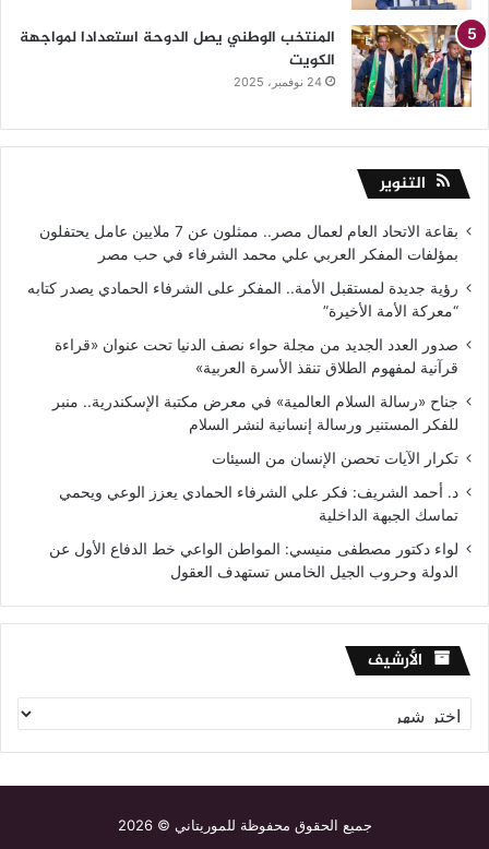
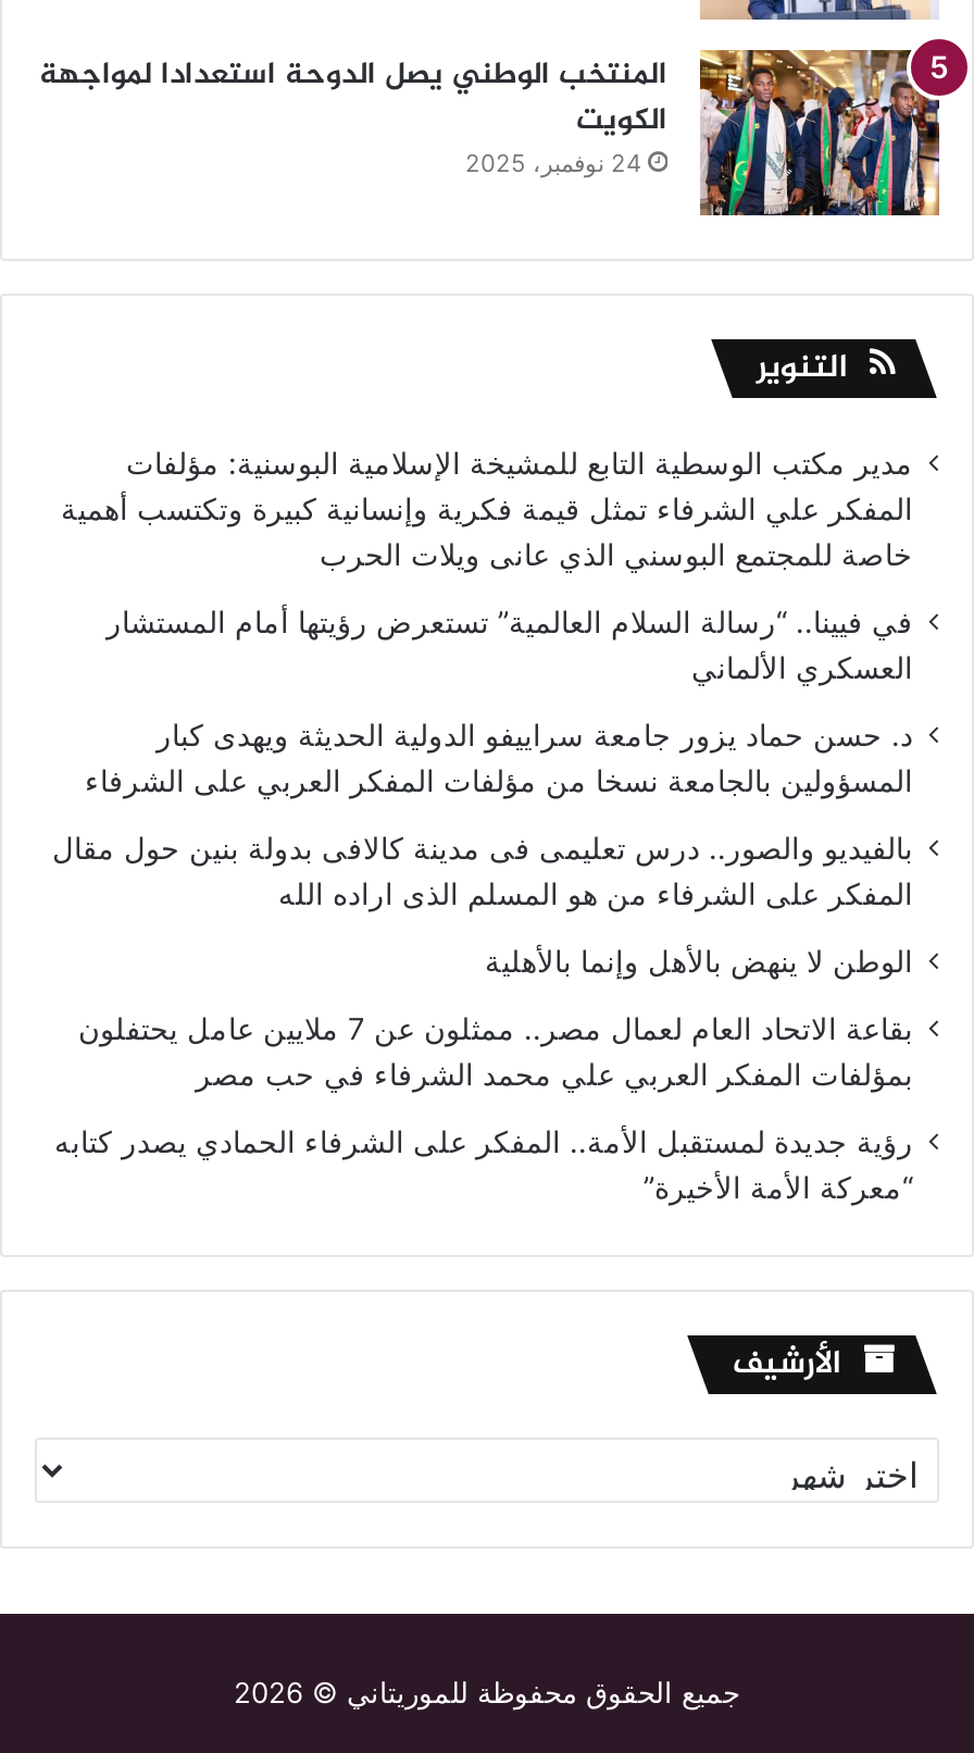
+ مدير مكتب الوسطية التابع للمشيخة الإسلامية البوسنية: مؤلفات
+ المفكر علي الشرفاء تمثل قيمة فكرية وإنسانية كبيرة وتكتسب أهمية
+ خاصة للمجتمع البوسني الذي عانى ويلات الحرب
+ في فيينا.. “رسالة السلام العالمية” تستعرض رؤيتها أمام المستشار
+ العسكري الألماني
+ د. حسن حماد يزور جامعة سراييفو الدولية الحديثة ويهدى كبار
+ المسؤولين بالجامعة نسخا من مؤلفات المفكر العربي على الشرفاء
+ بالفيديو والصور.. درس تعليمى فى مدينة كالافى بدولة بنين حول مقال
+ المفكر على الشرفاء من هو المسلم الذى اراده الله
+ الوطن لا ينهض بالأهل وإنما بالأهلية

moved down: بمؤلفات المفكر العربي علي محمد الشرفاء في حب مصر | رؤية جديدة لمستقبل الأمة.. المفكر على الشرفاء الحمادي يصدر كتابه | “معركة الأمة الأخيرة”

- صدور العدد الجديد من مجلة حواء نصف الدنيا تحت عنوان «قراءة
- قرآنية لمفهوم الطلاق تنقذ الأسرة العربية»
- جناح «رسالة السلام العالمية» في معرض مكتبة الإسكندرية.. منبر
- للفكر المستنير ورسالة إنسانية لنشر السلام
- تكرار الآيات تحصن الإنسان من السيئات
- د. أحمد الشريف: فكر علي الشرفاء الحمادي يعزز الوعي ويحمي
- تماسك الجبهة الداخلية
- لواء دكتور مصطفى منيسي: المواطن الواعي خط الدفاع الأول عن
- الدولة وحروب الجيل الخامس تستهدف العقول
